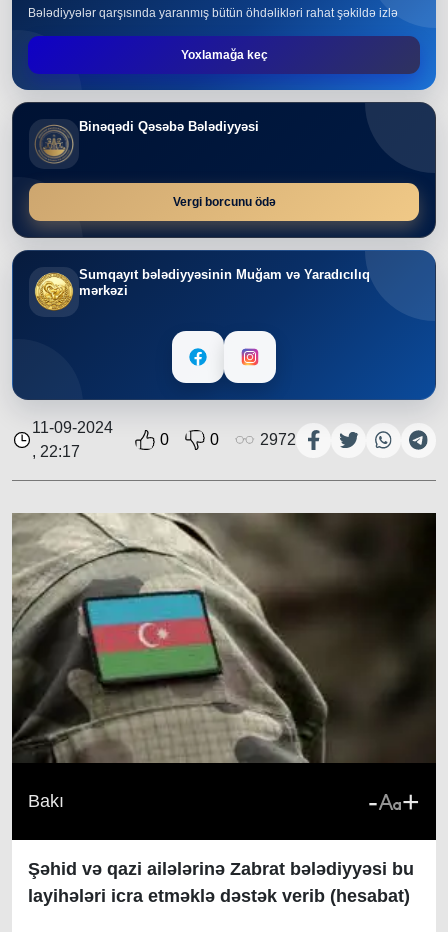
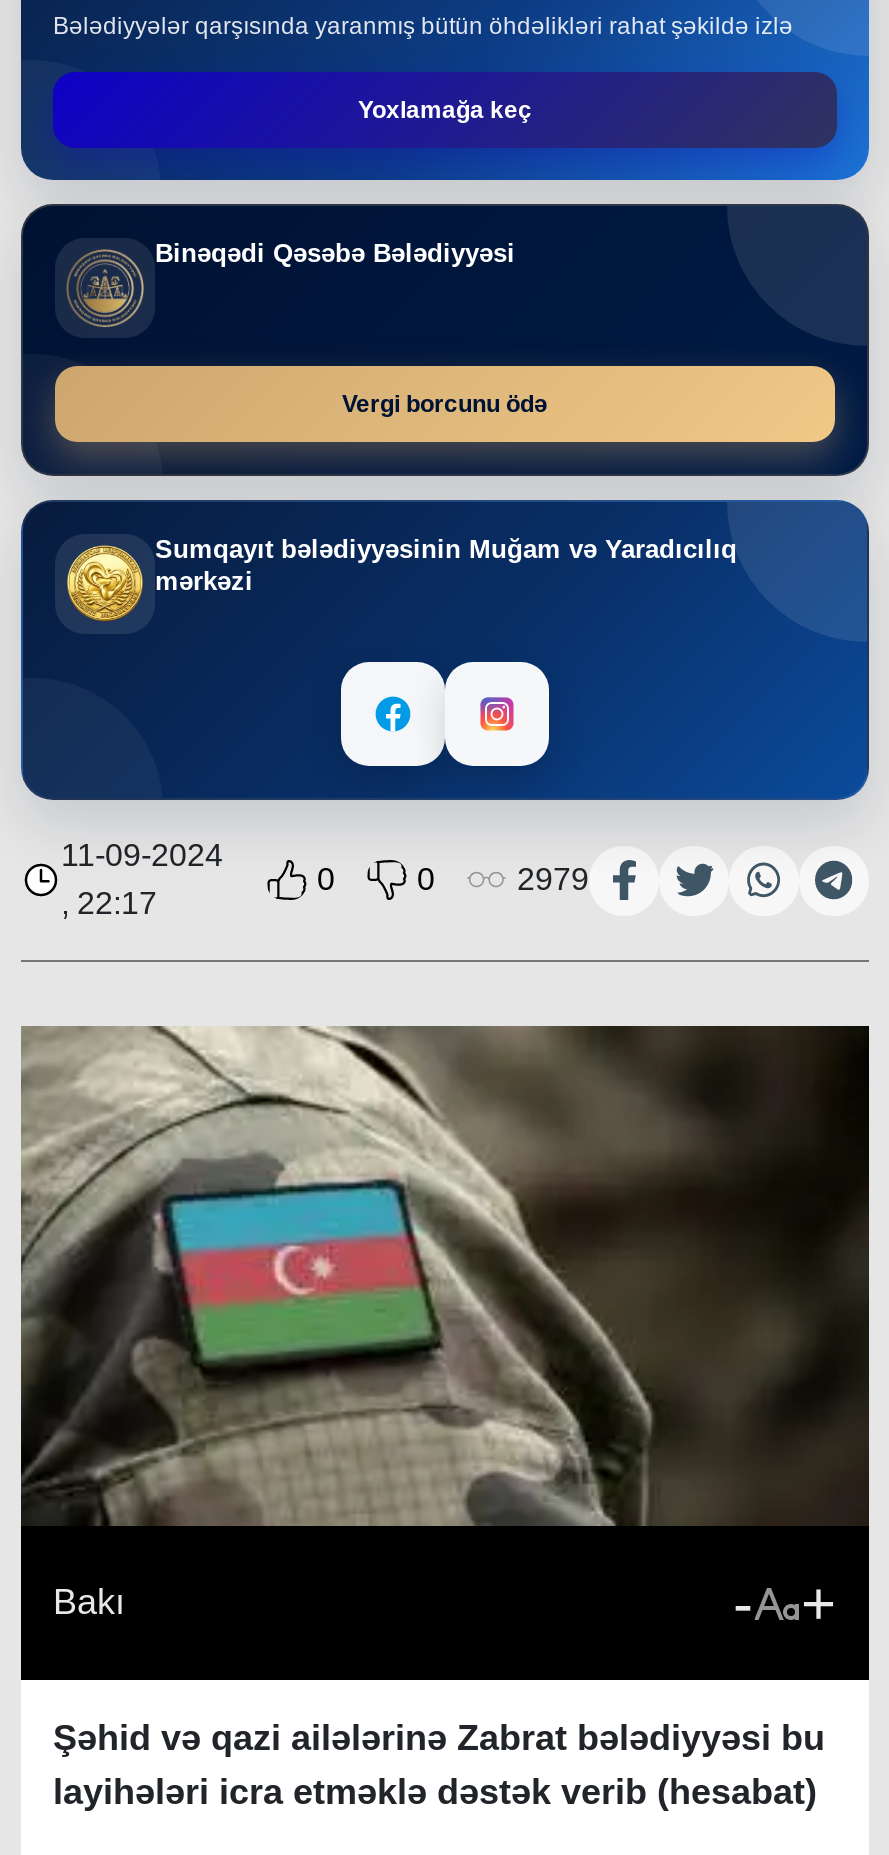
- 2972
+ 2979
